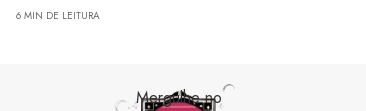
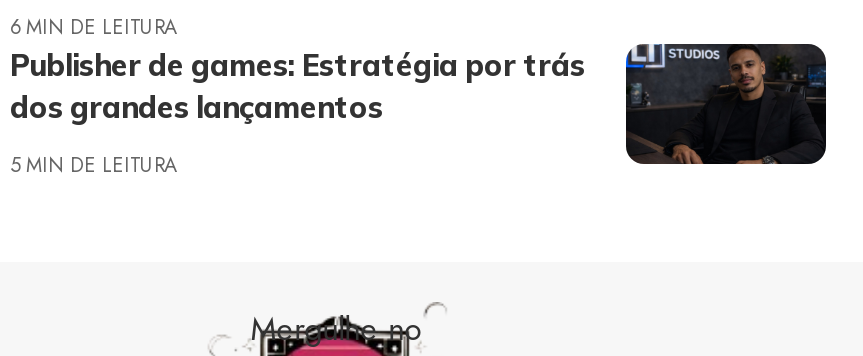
+ [image]
+ Publisher de games: Estratégia por trás
+ dos grandes lançamentos
+ 5 MIN DE LEITURA
